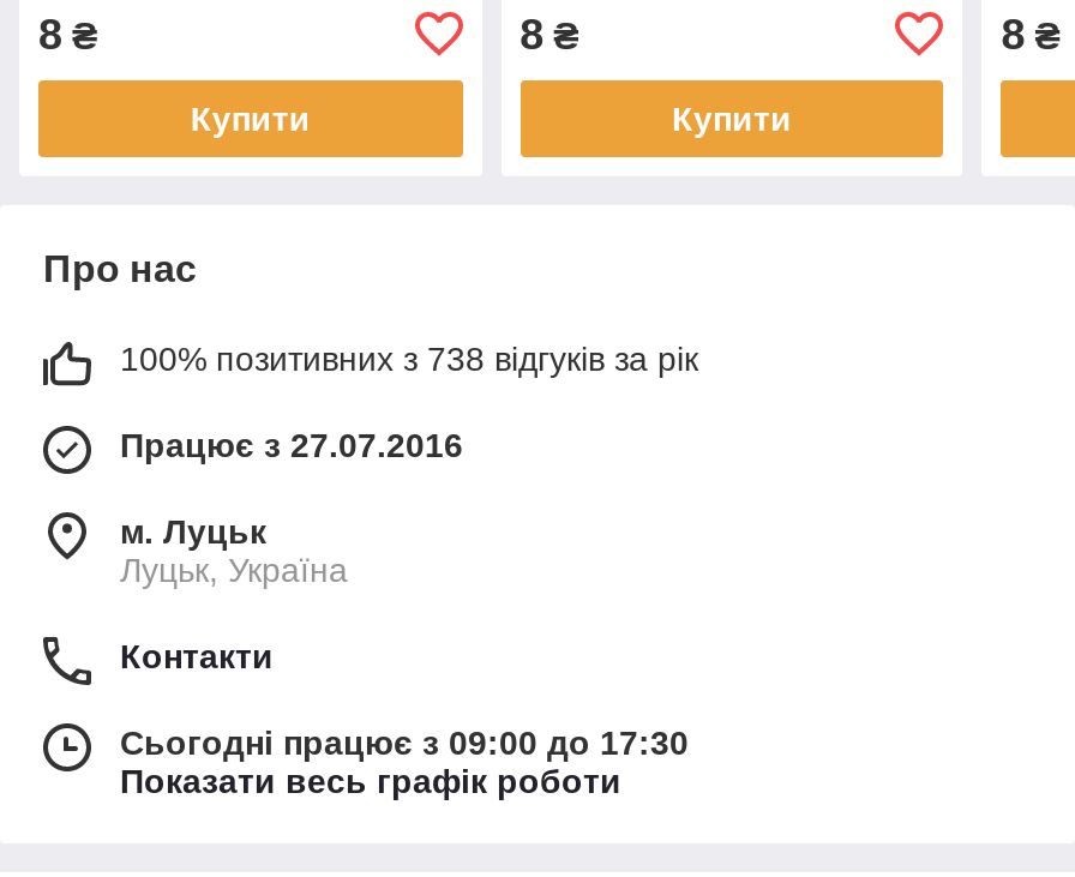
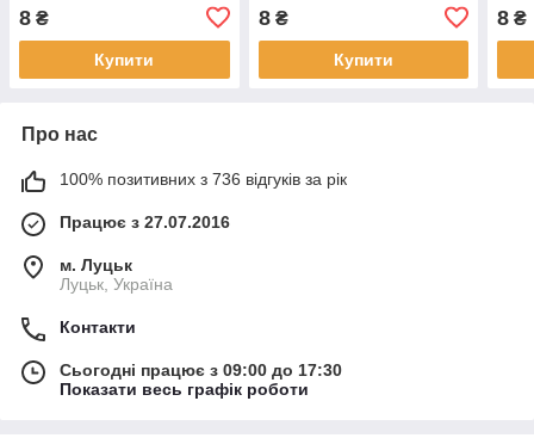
- 100% позитивних з 738 відгуків за рік
+ 100% позитивних з 736 відгуків за рік
